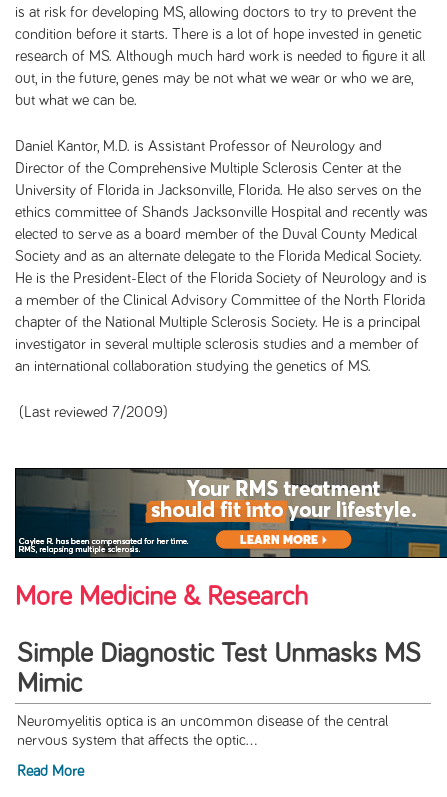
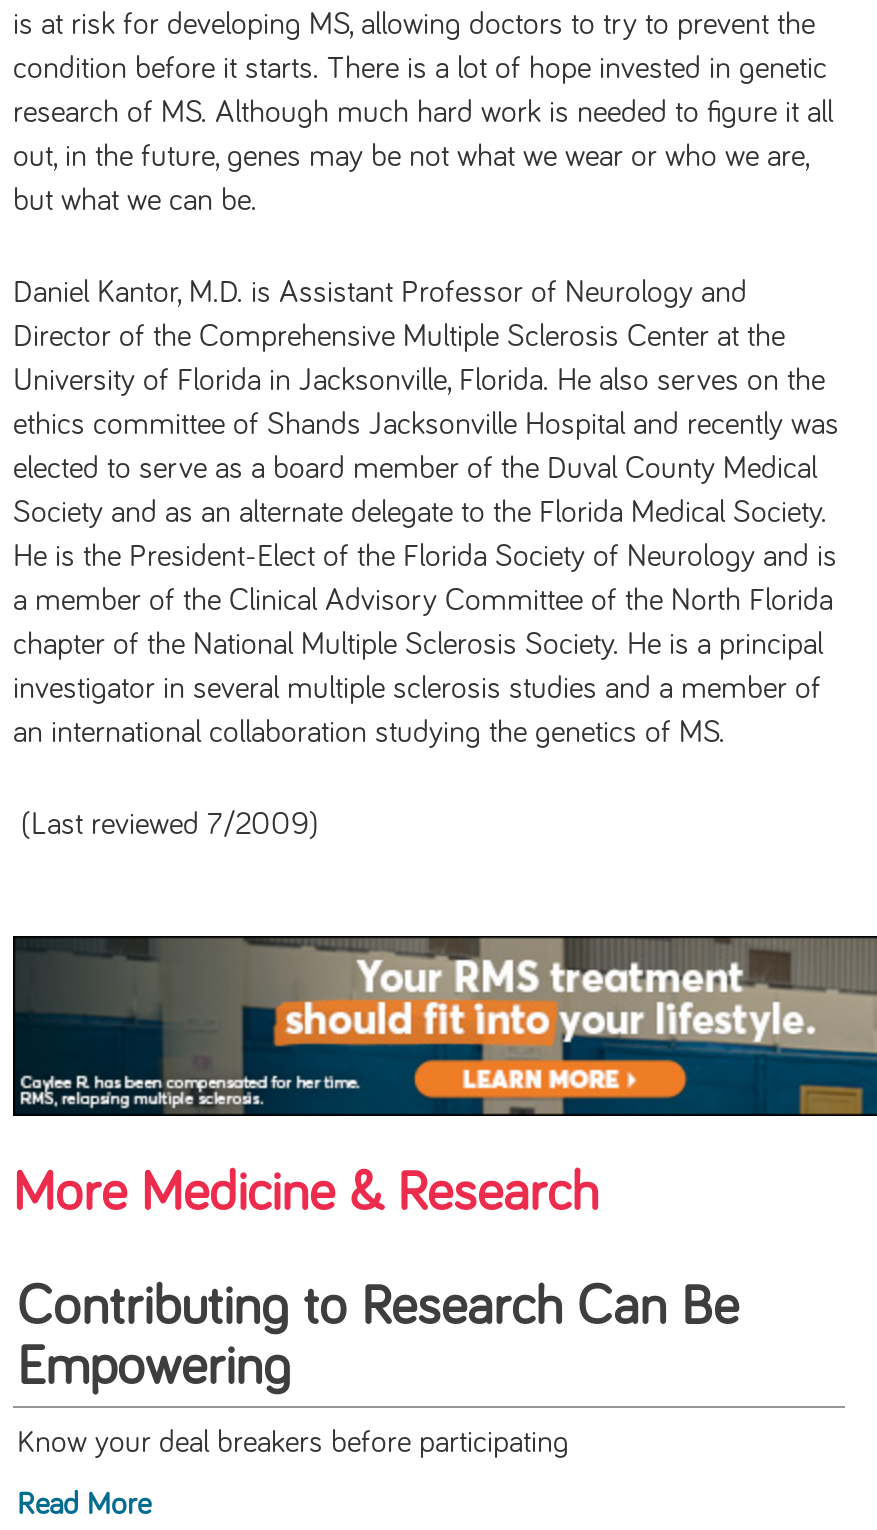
- Simple Diagnostic Test Unmasks MS
- Mimic
+ Contributing to Research Can Be
+ Empowering

- Neuromyelitis optica is an uncommon disease of the central
- nervous system that affects the optic...
+ Know your deal breakers before participating
